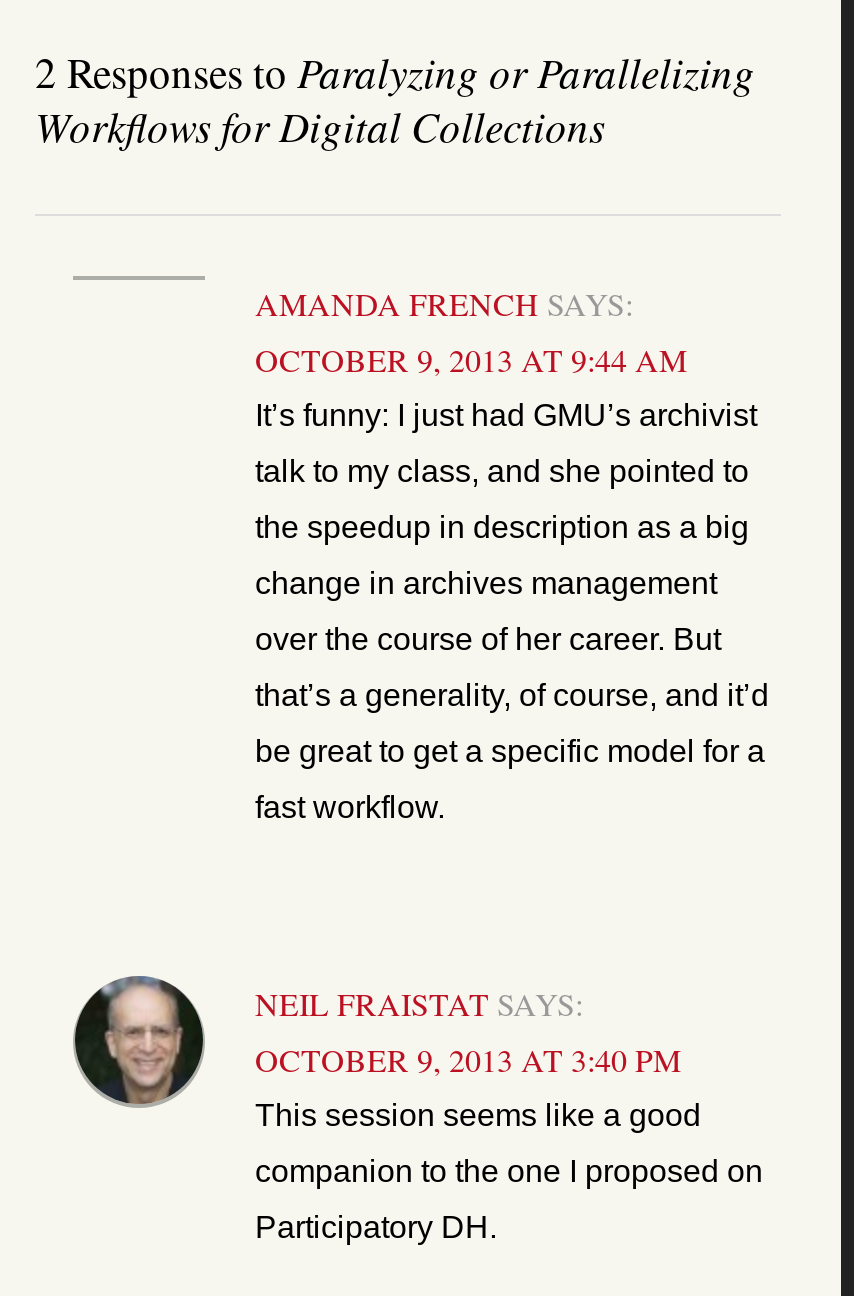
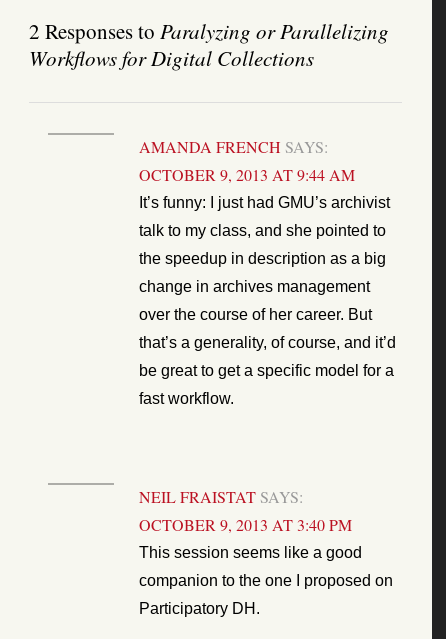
- [image]
